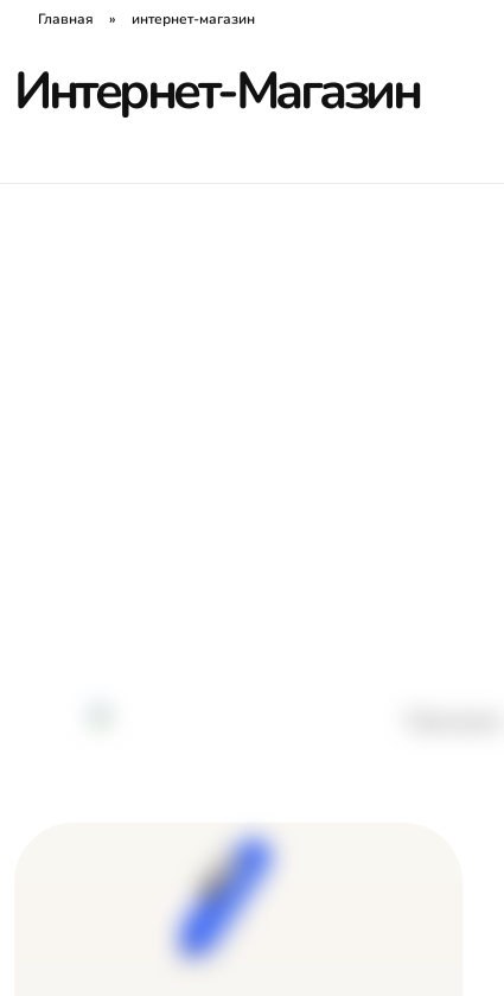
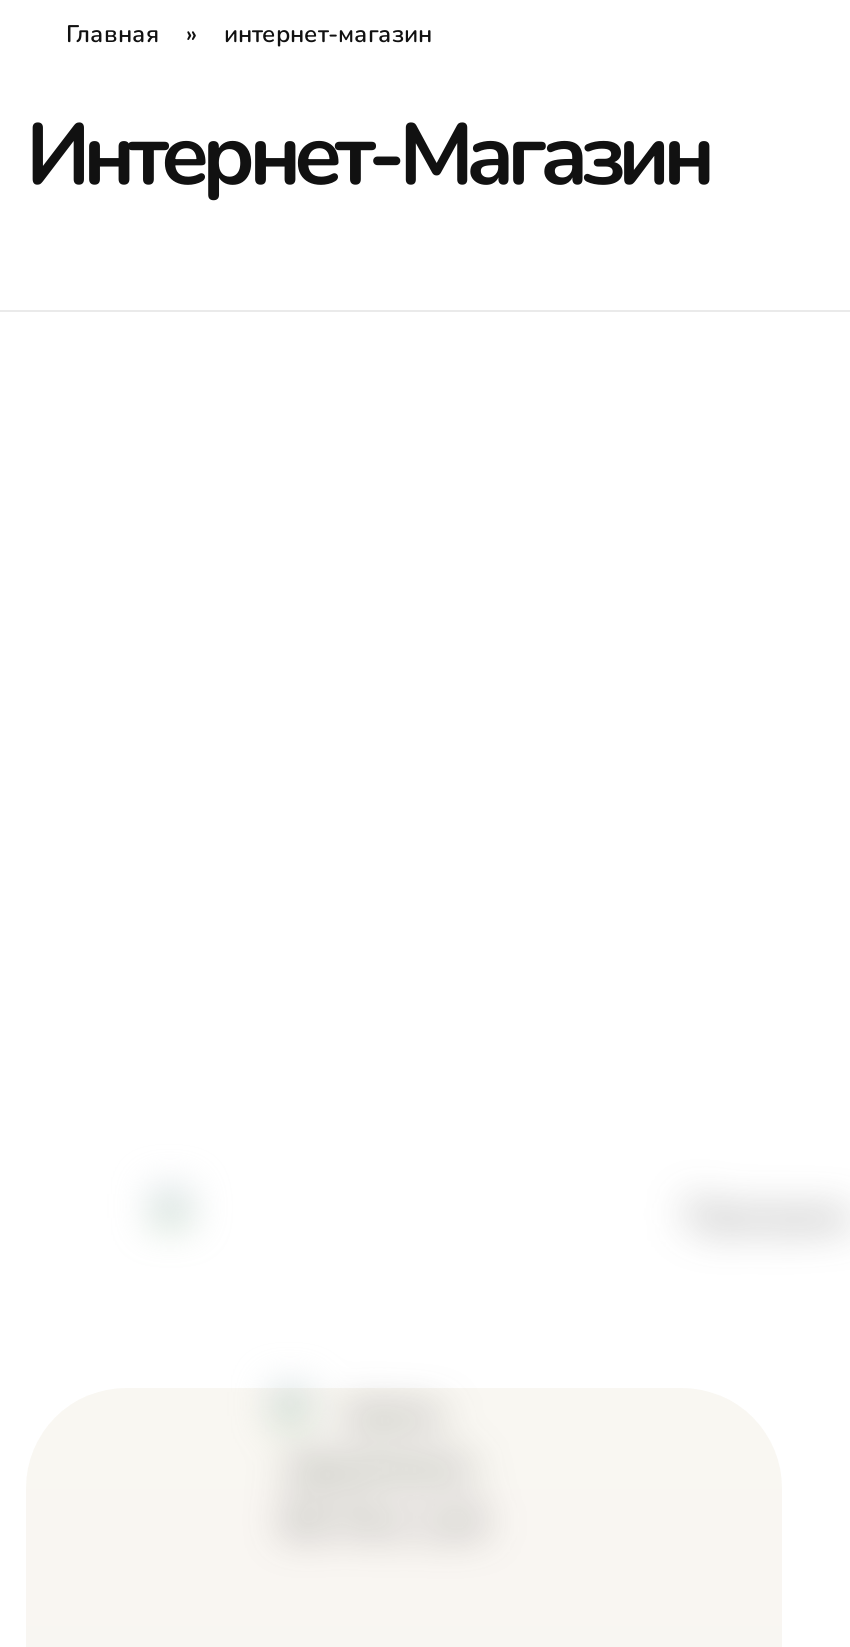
- [image]
